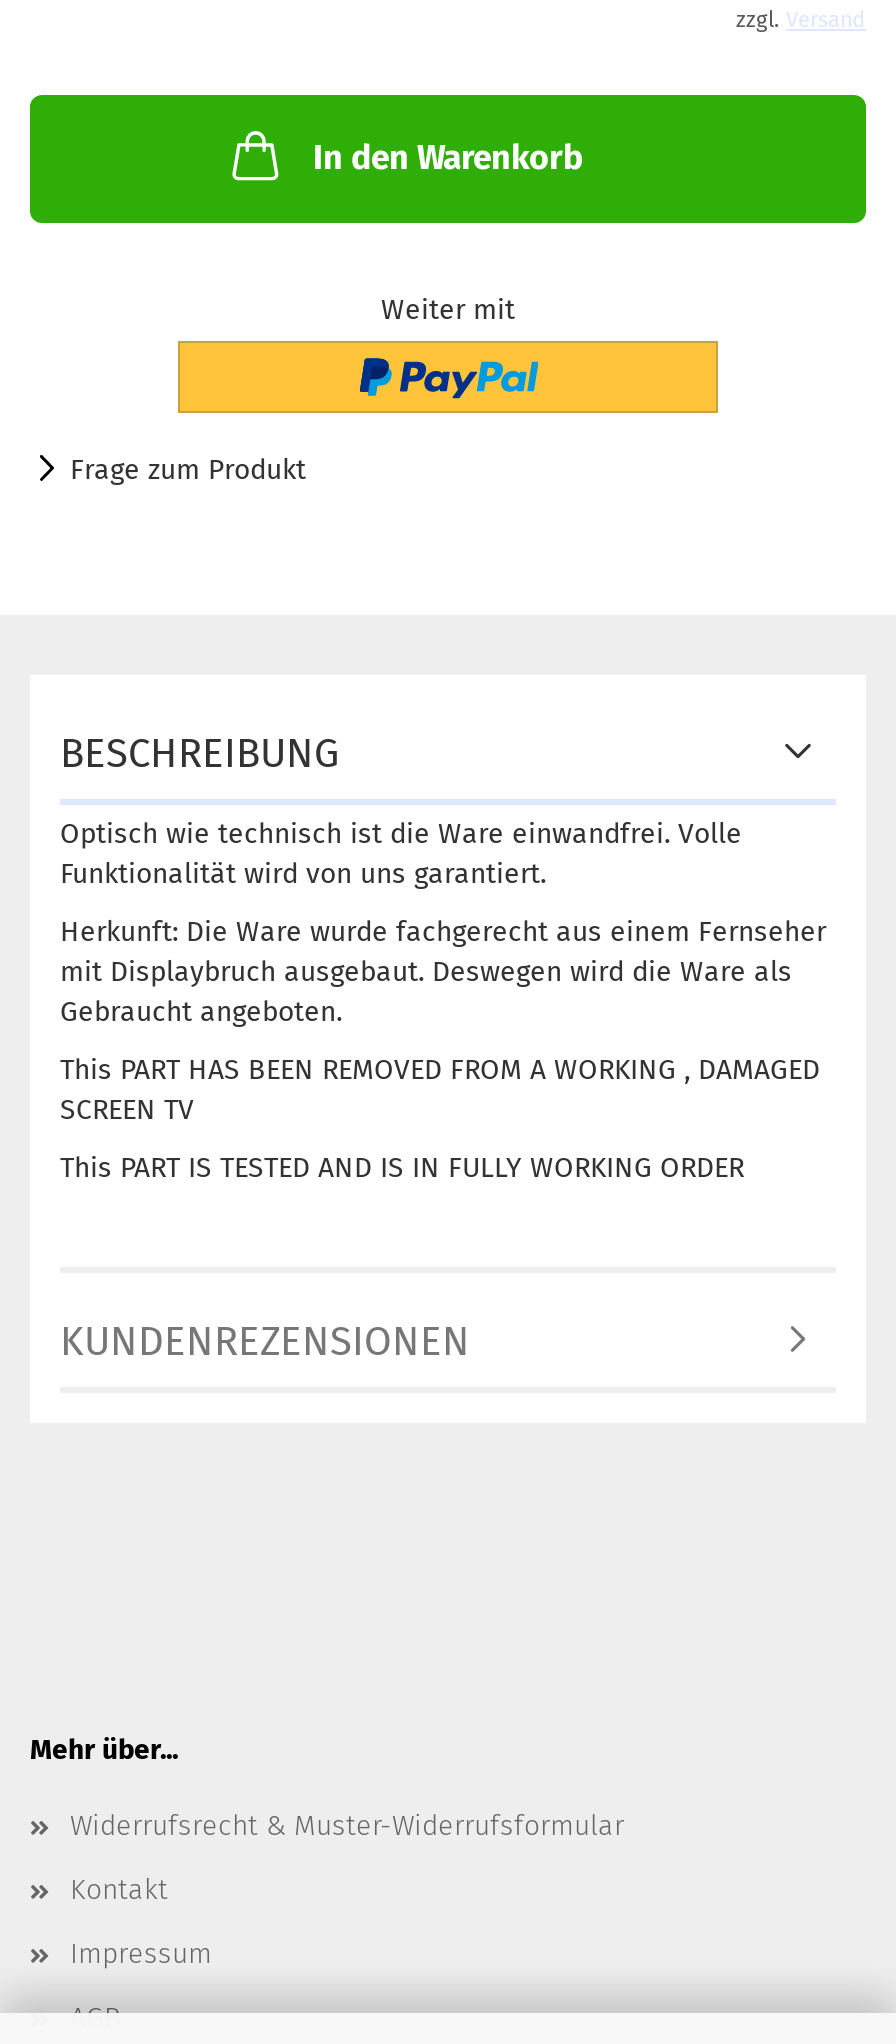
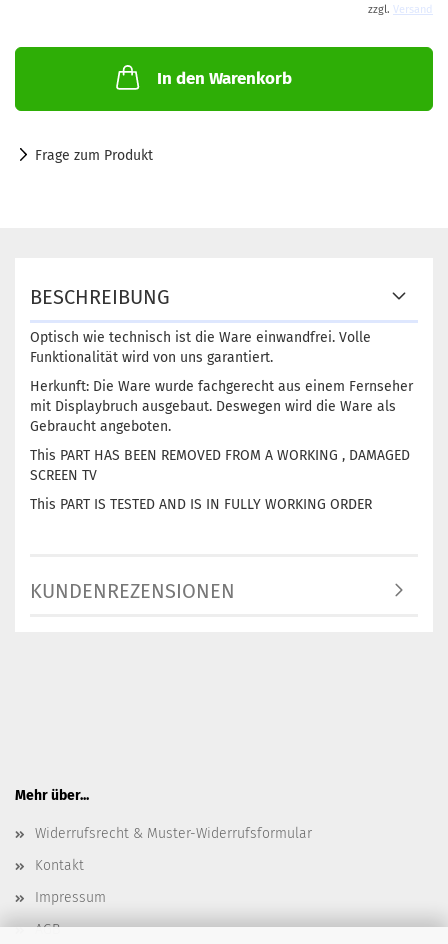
- Weiter mit

- [image]
